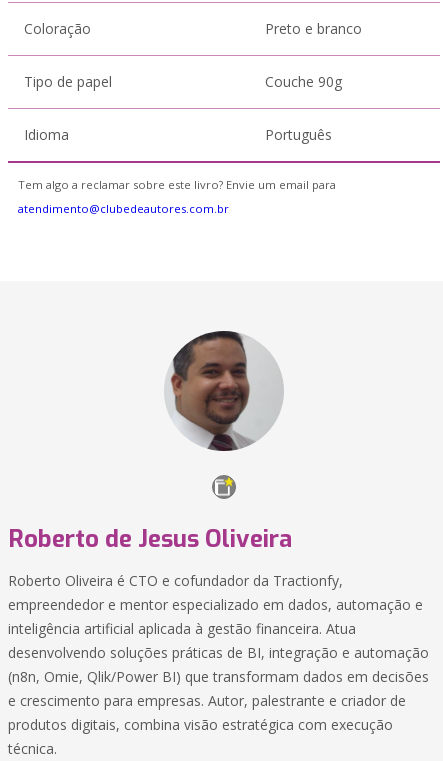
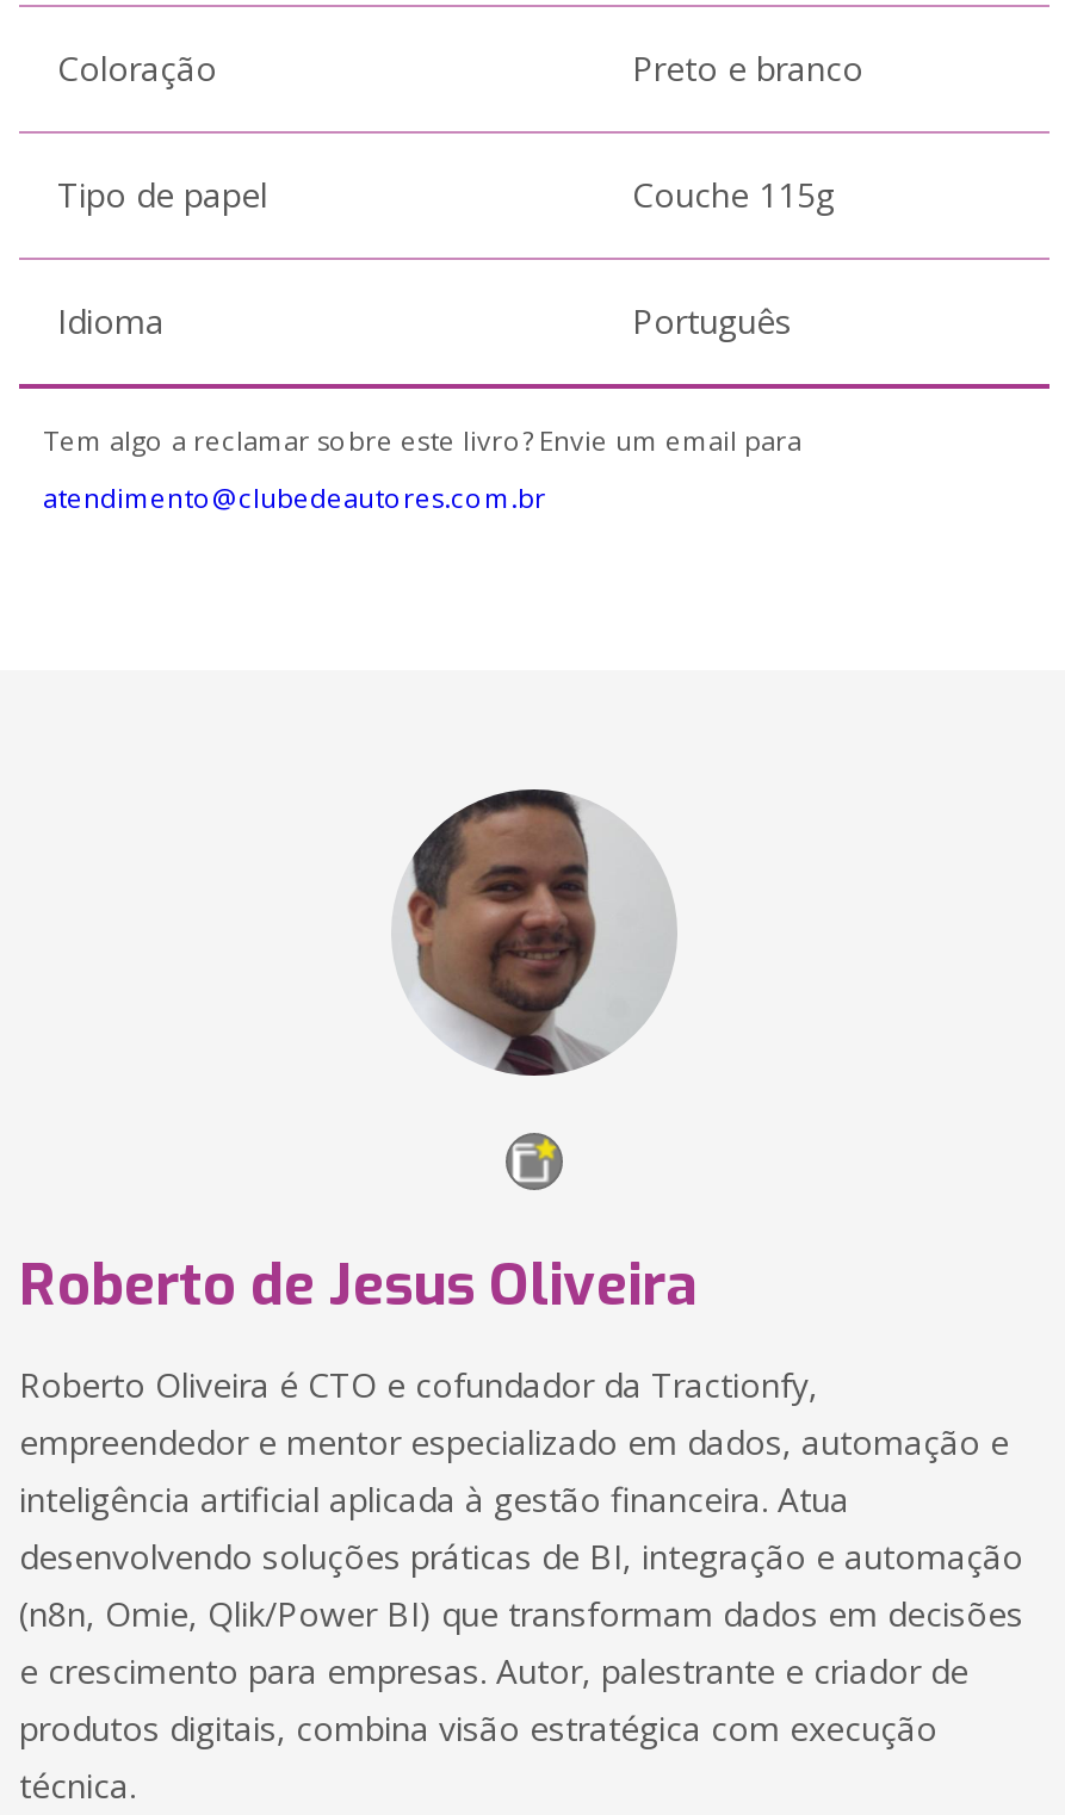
- Couche 90g
+ Couche 115g
